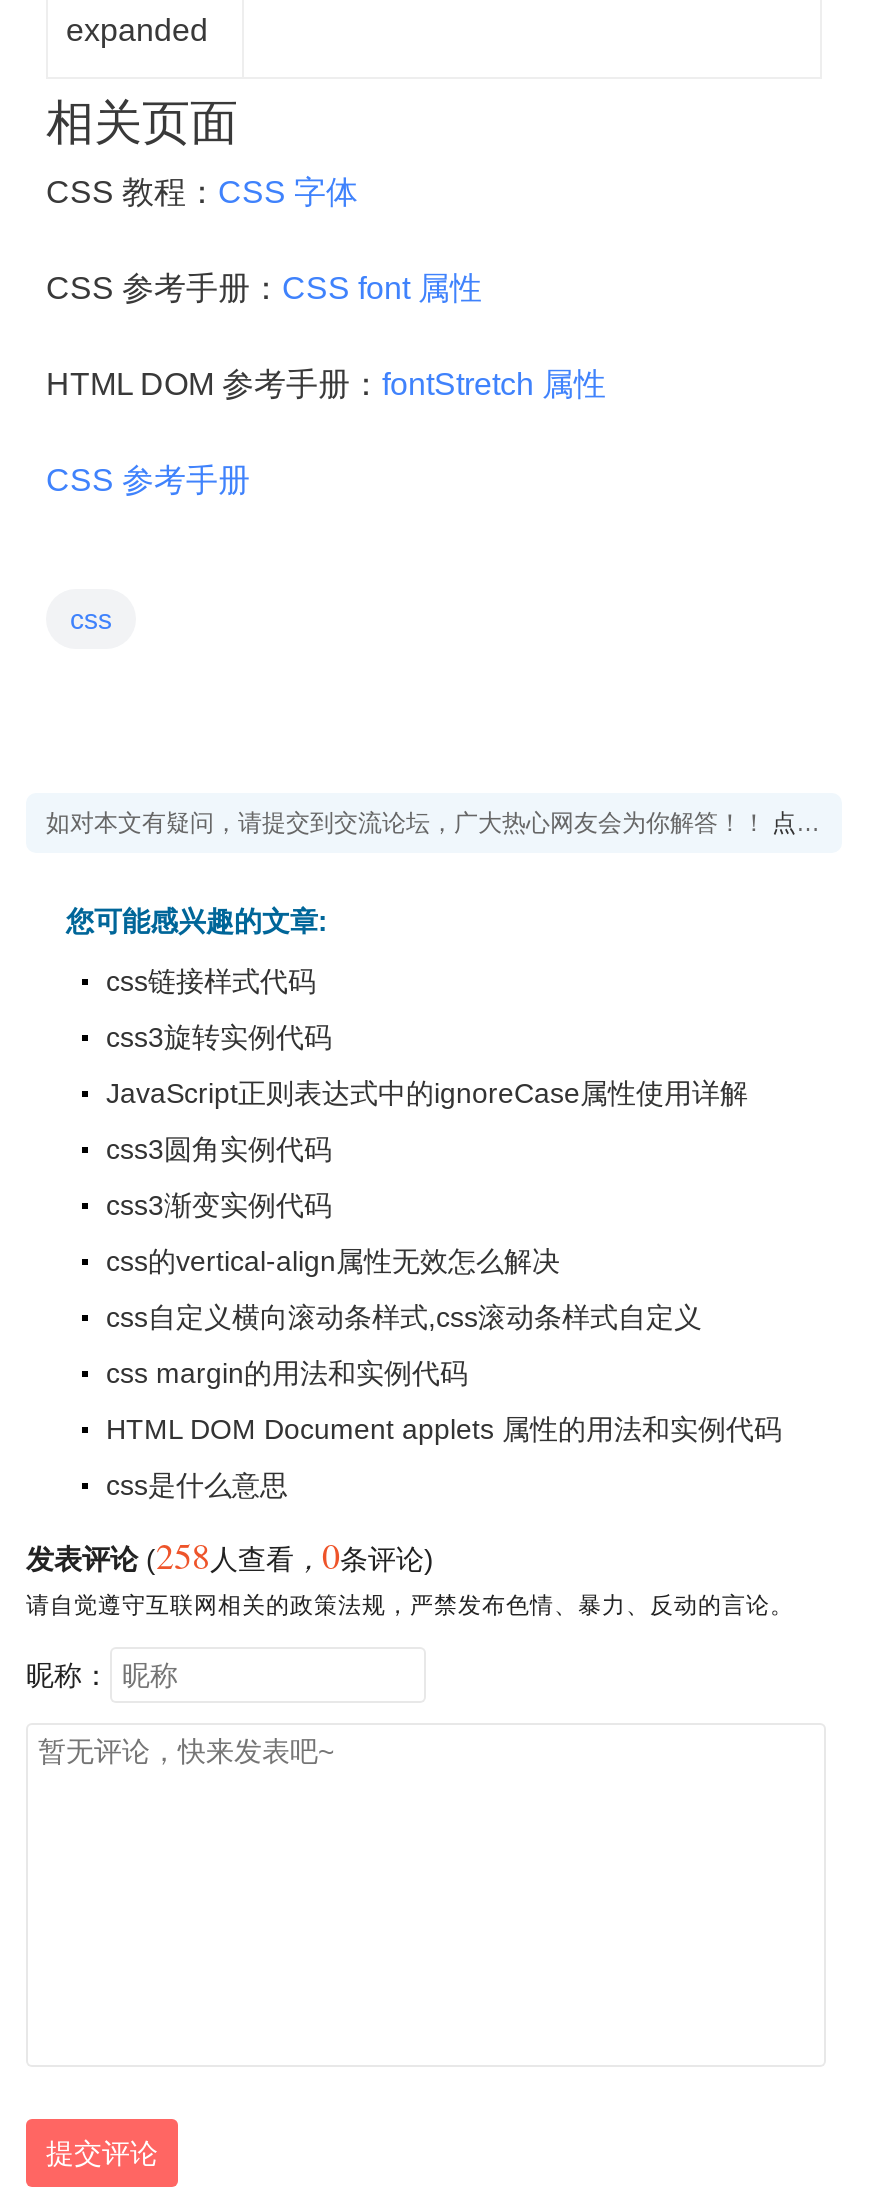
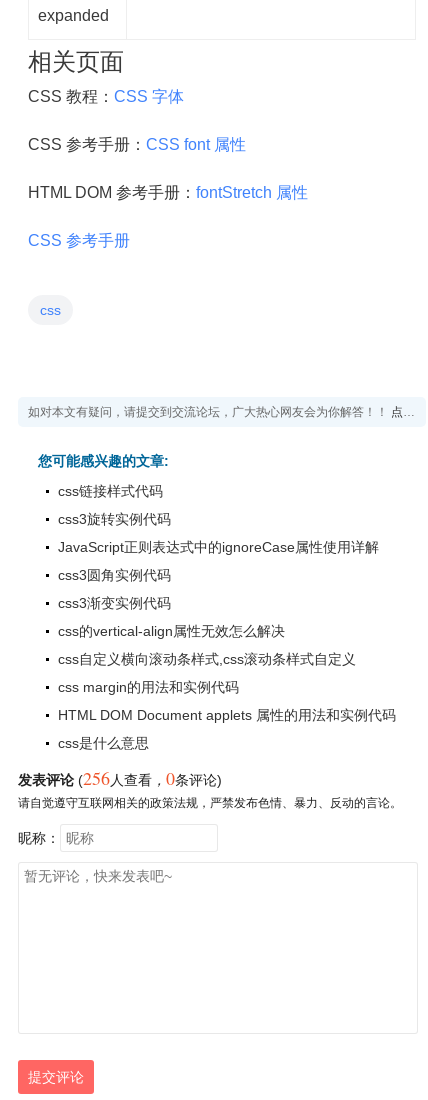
- 发表评论 (258人查看，0条评论)
+ 发表评论 (256人查看，0条评论)
